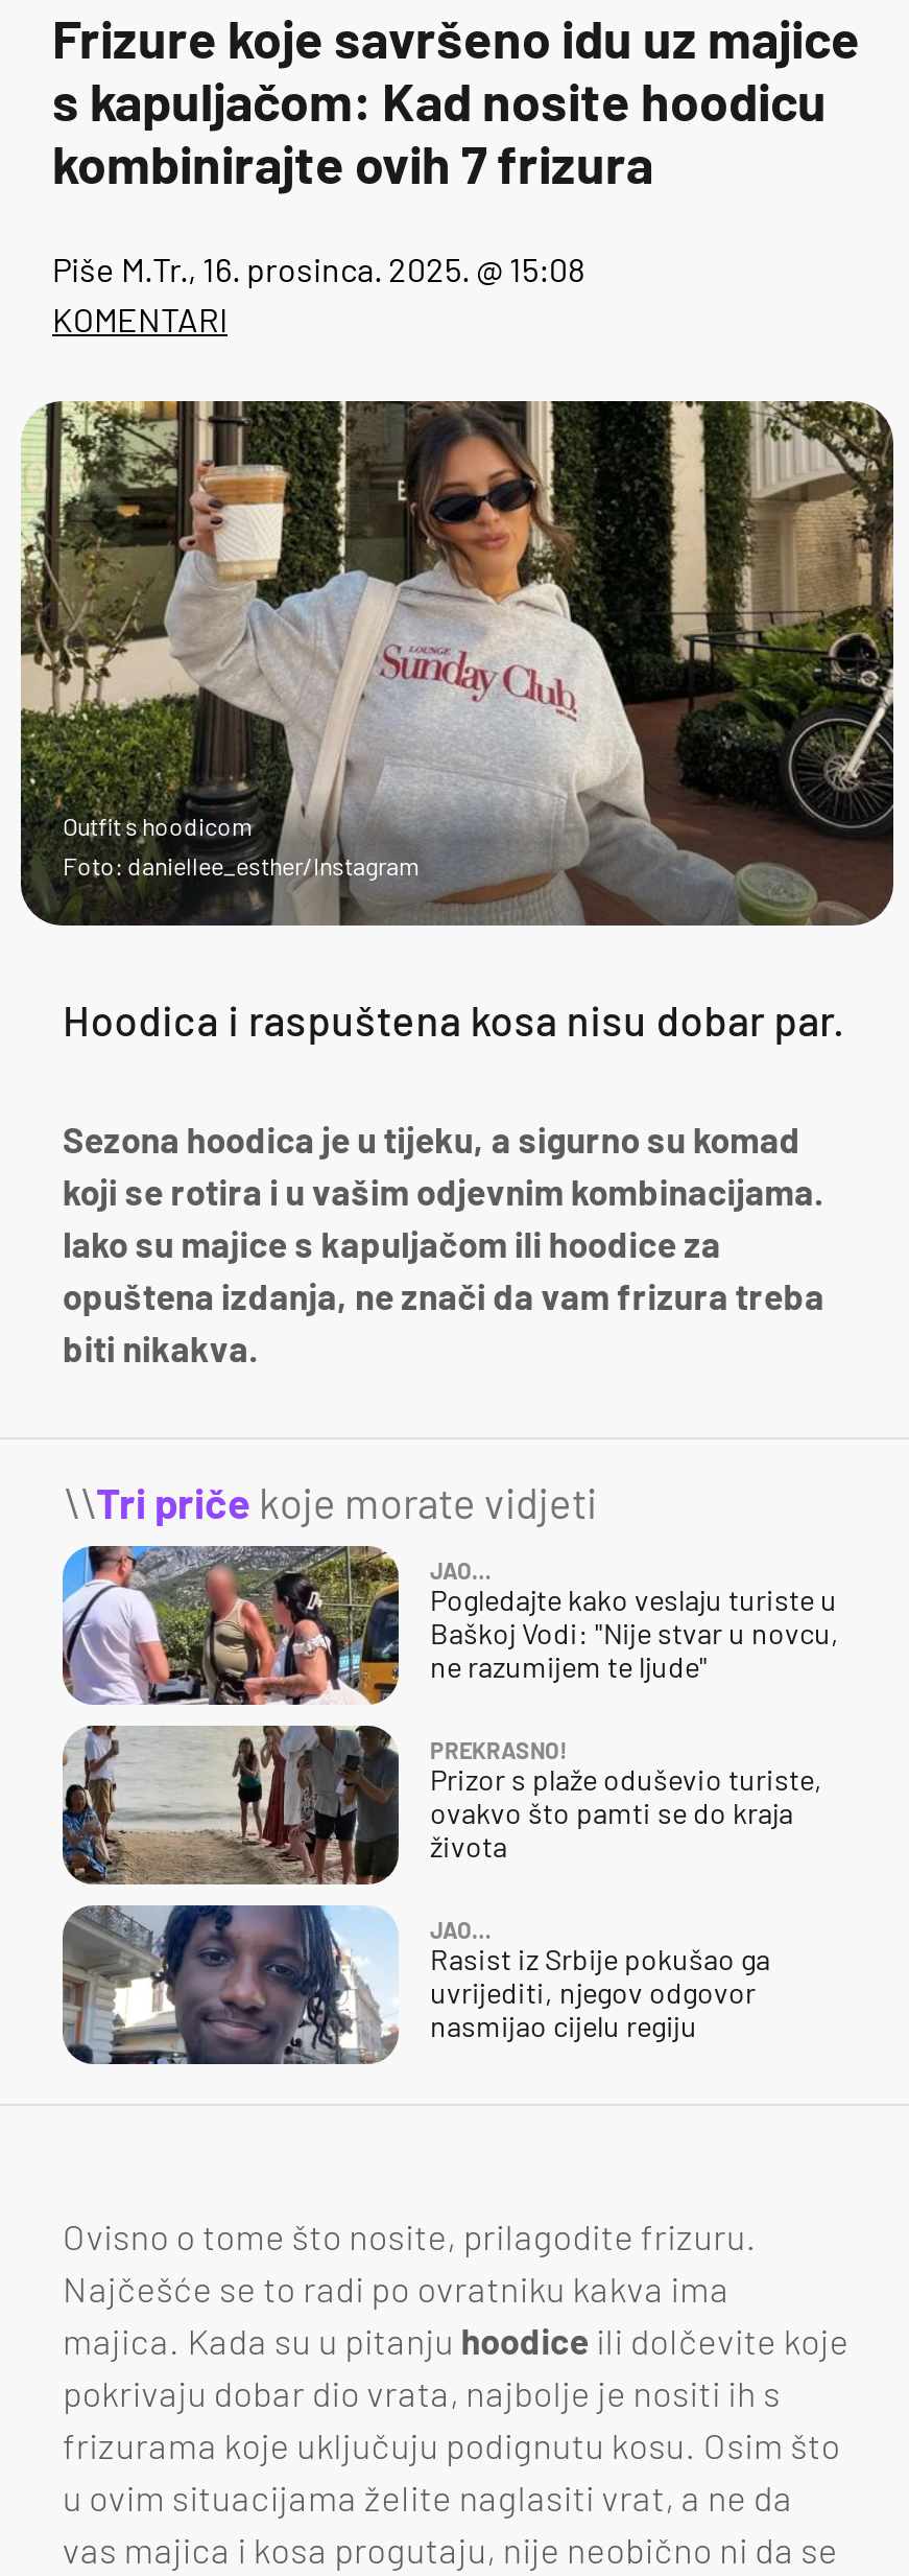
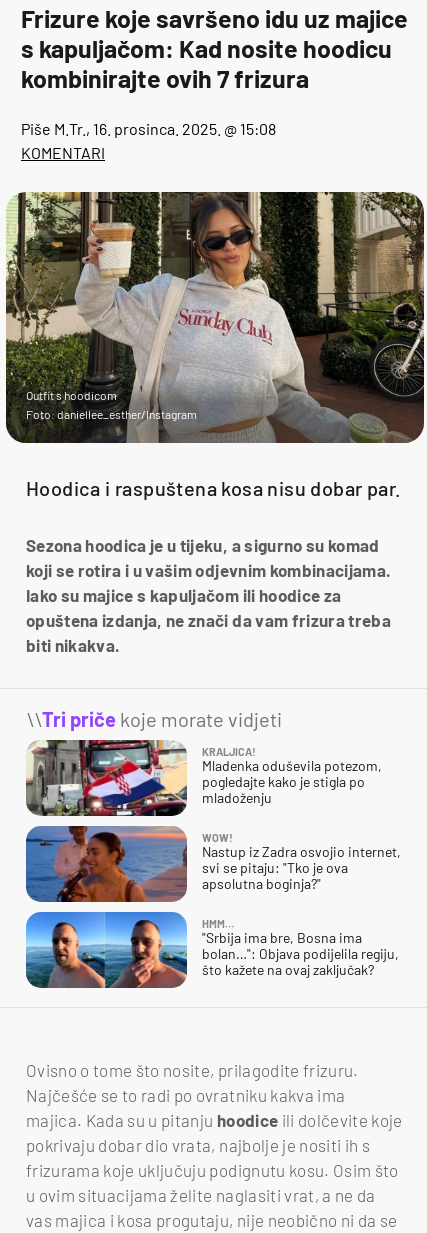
- [image]
- JAO…
- Pogledajte kako veslaju turiste u
- Baškoj Vodi: "Nije stvar u novcu,
- ne razumijem te ljude"
+ [image]
+ KRALJICA!
+ Mladenka oduševila potezom,
+ pogledajte kako je stigla po
+ mladoženju

- [image]
- PREKRASNO!
- Prizor s plaže oduševio turiste,
- ovakvo što pamti se do kraja
- života
+ [image]
+ WOW!
+ Nastup iz Zadra osvojio internet,
+ svi se pitaju: "Tko je ova
+ apsolutna boginja?"

- [image]
- JAO…
- Rasist iz Srbije pokušao ga
- uvrijediti, njegov odgovor
- nasmijao cijelu regiju
+ [image]
+ HMM…
+ "Srbija ima bre, Bosna ima
+ bolan…": Objava podijelila regiju,
+ što kažete na ovaj zaključak?
